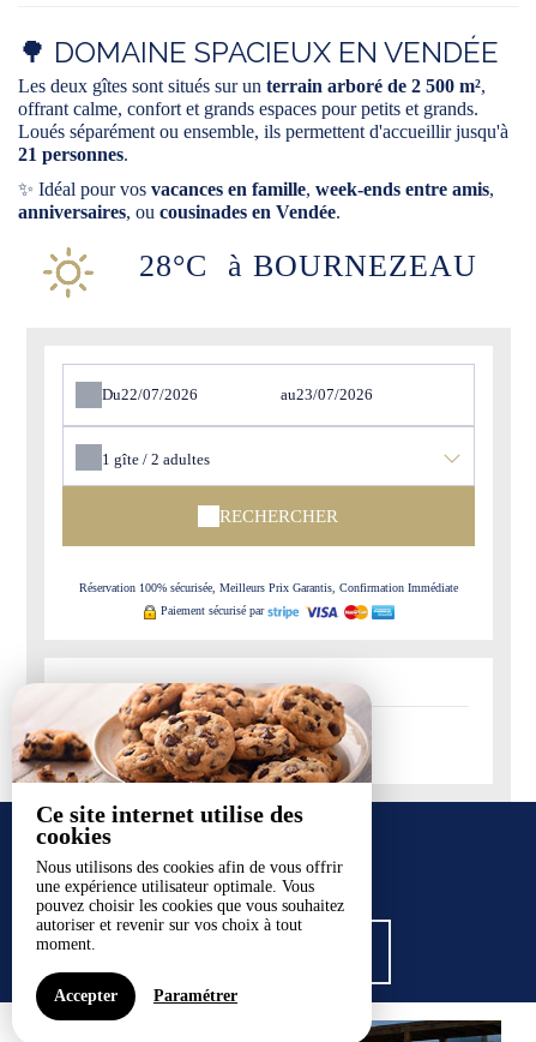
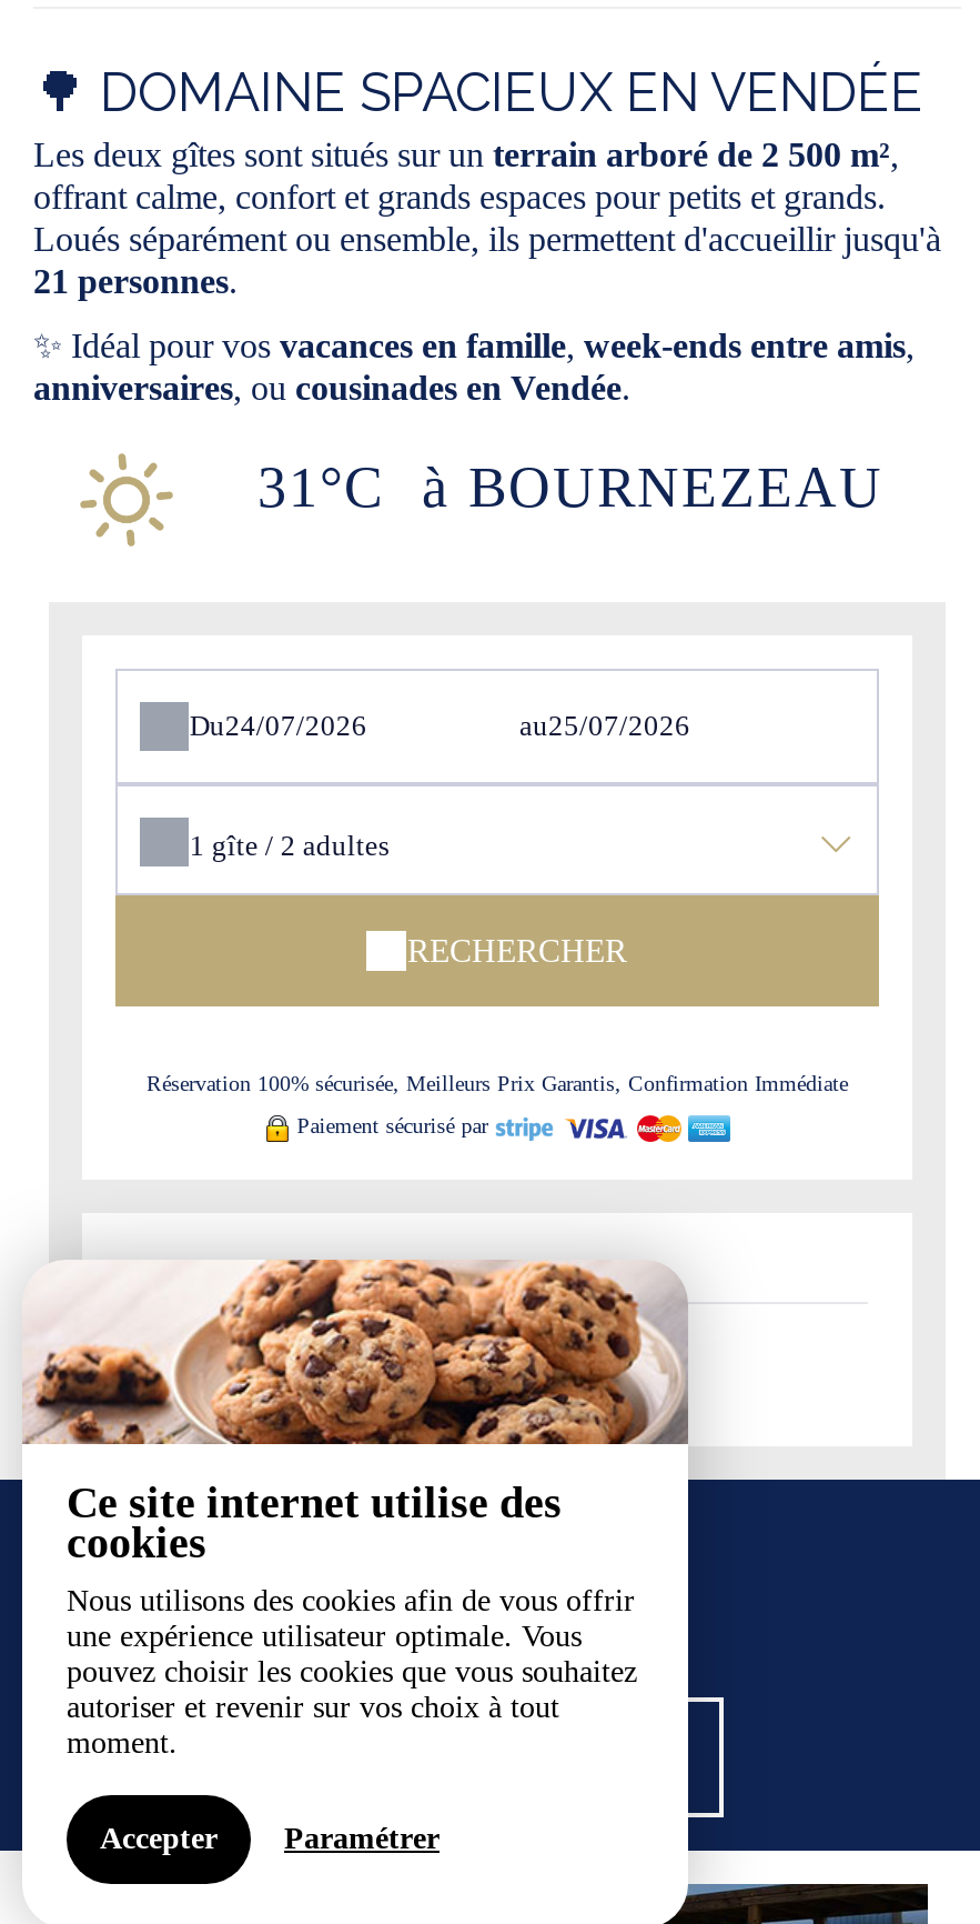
- 28°C à BOURNEZEAU
+ 31°C à BOURNEZEAU
